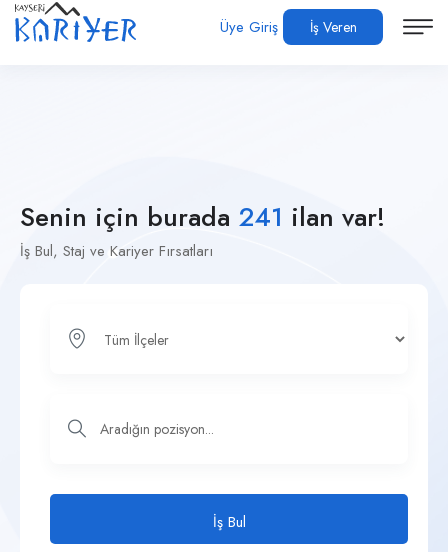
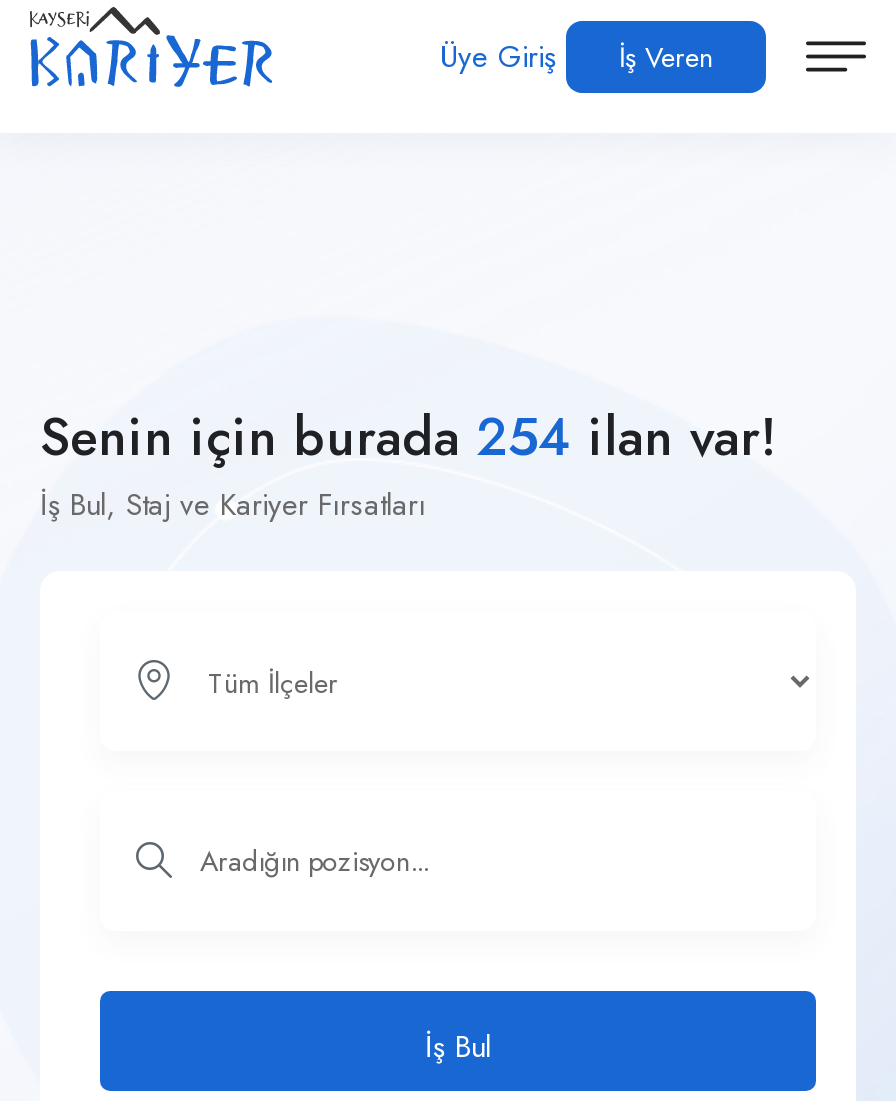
- Senin için burada 241 ilan var!
+ Senin için burada 254 ilan var!
